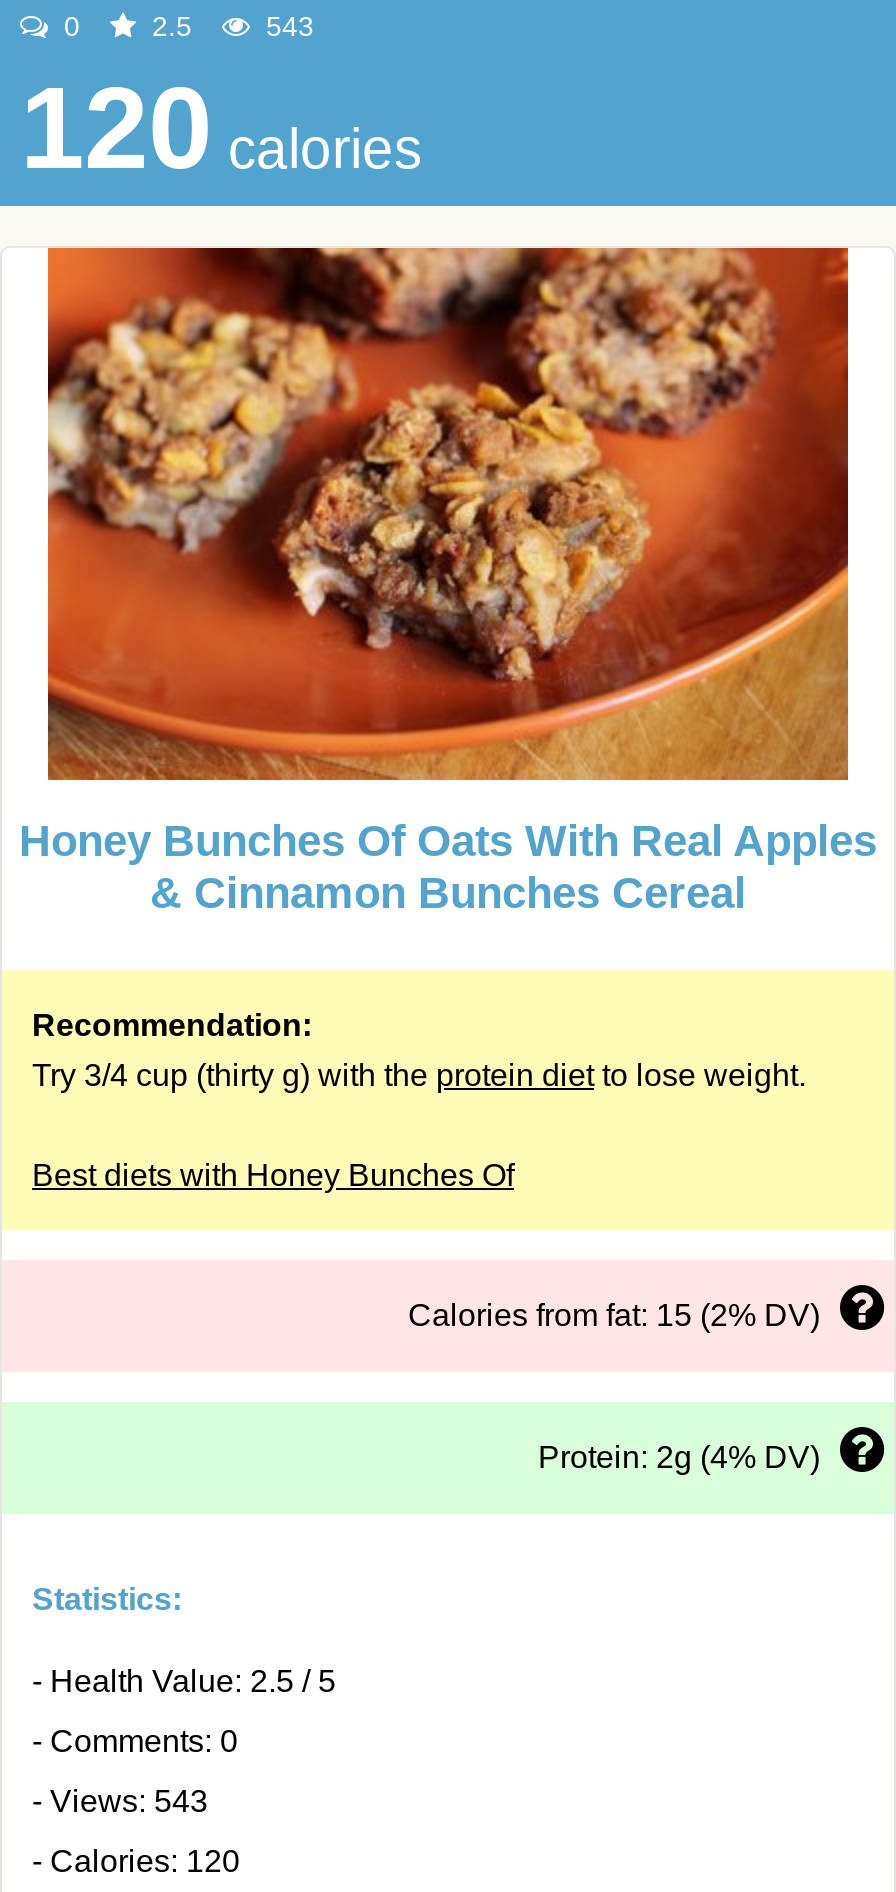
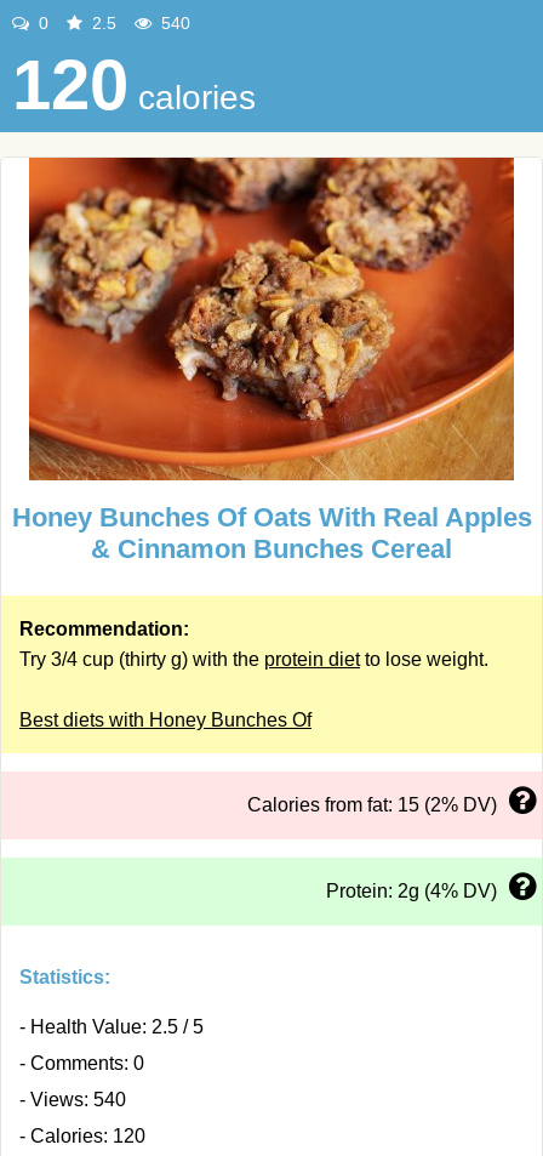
- 543
+ 540

- - Views: 543
+ - Views: 540
